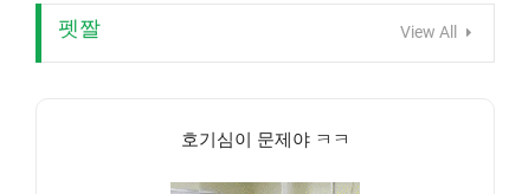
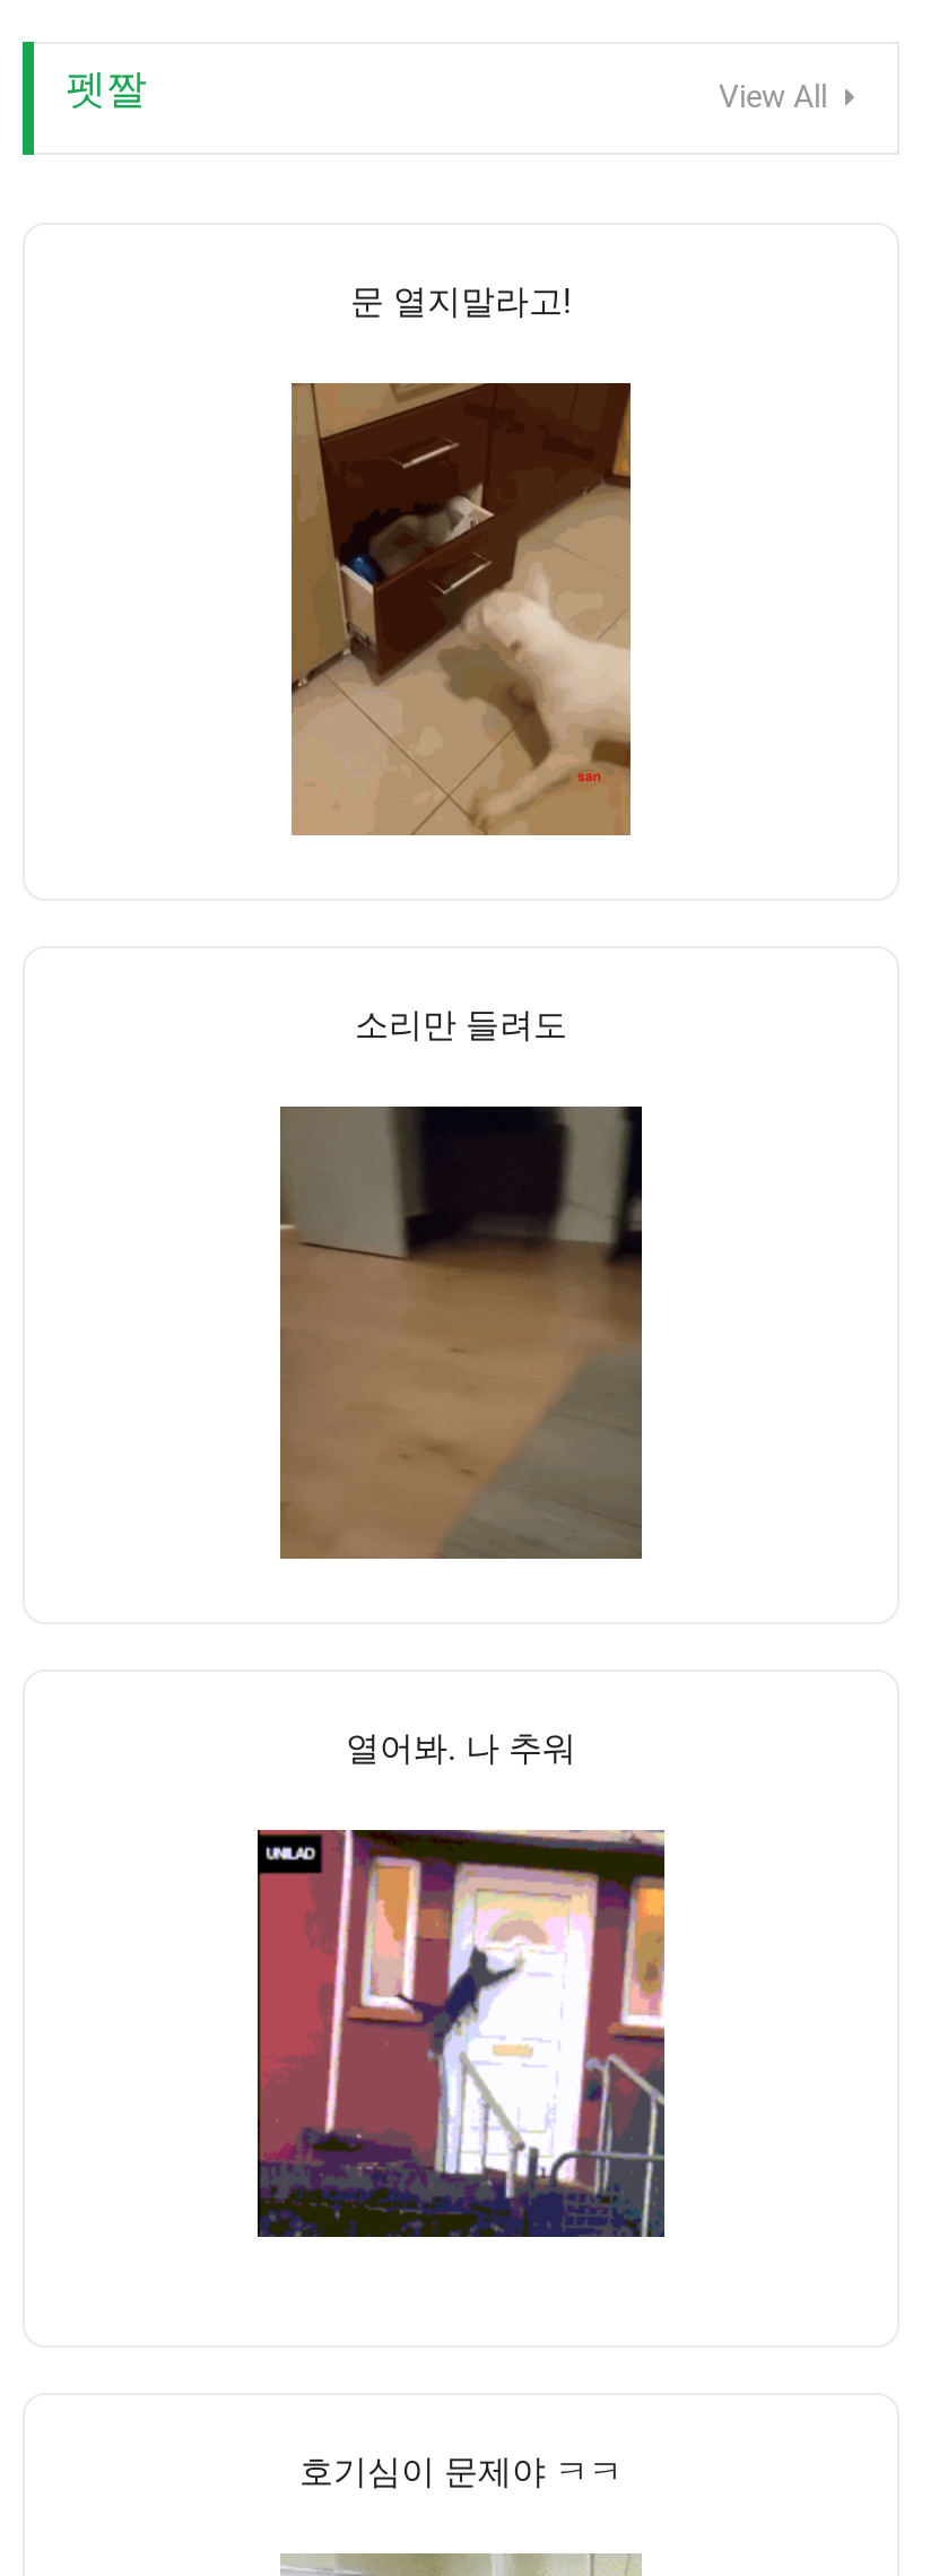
+ [image]

+ [image]

+ [image]

+ 열어봐. 나 추워

+ 문 열지말라고!

+ 소리만 들려도
